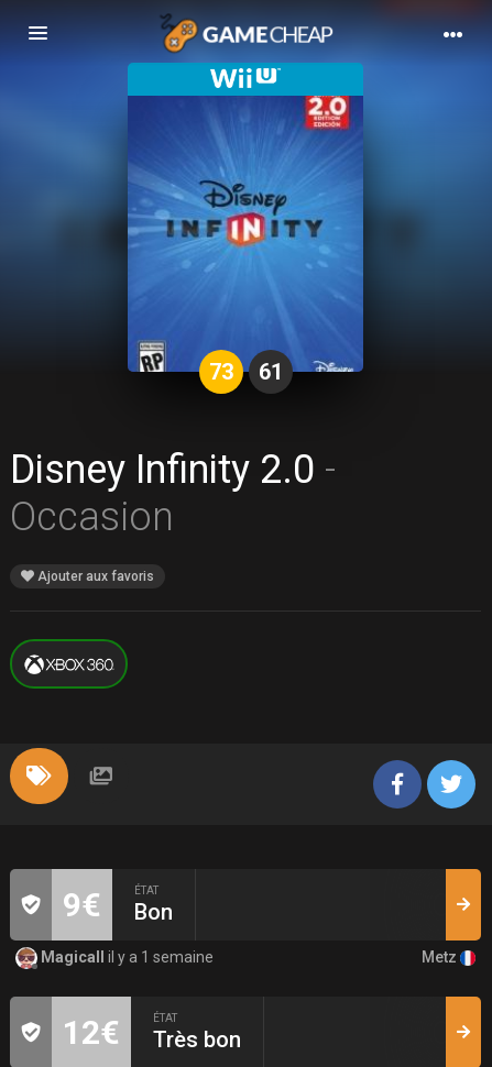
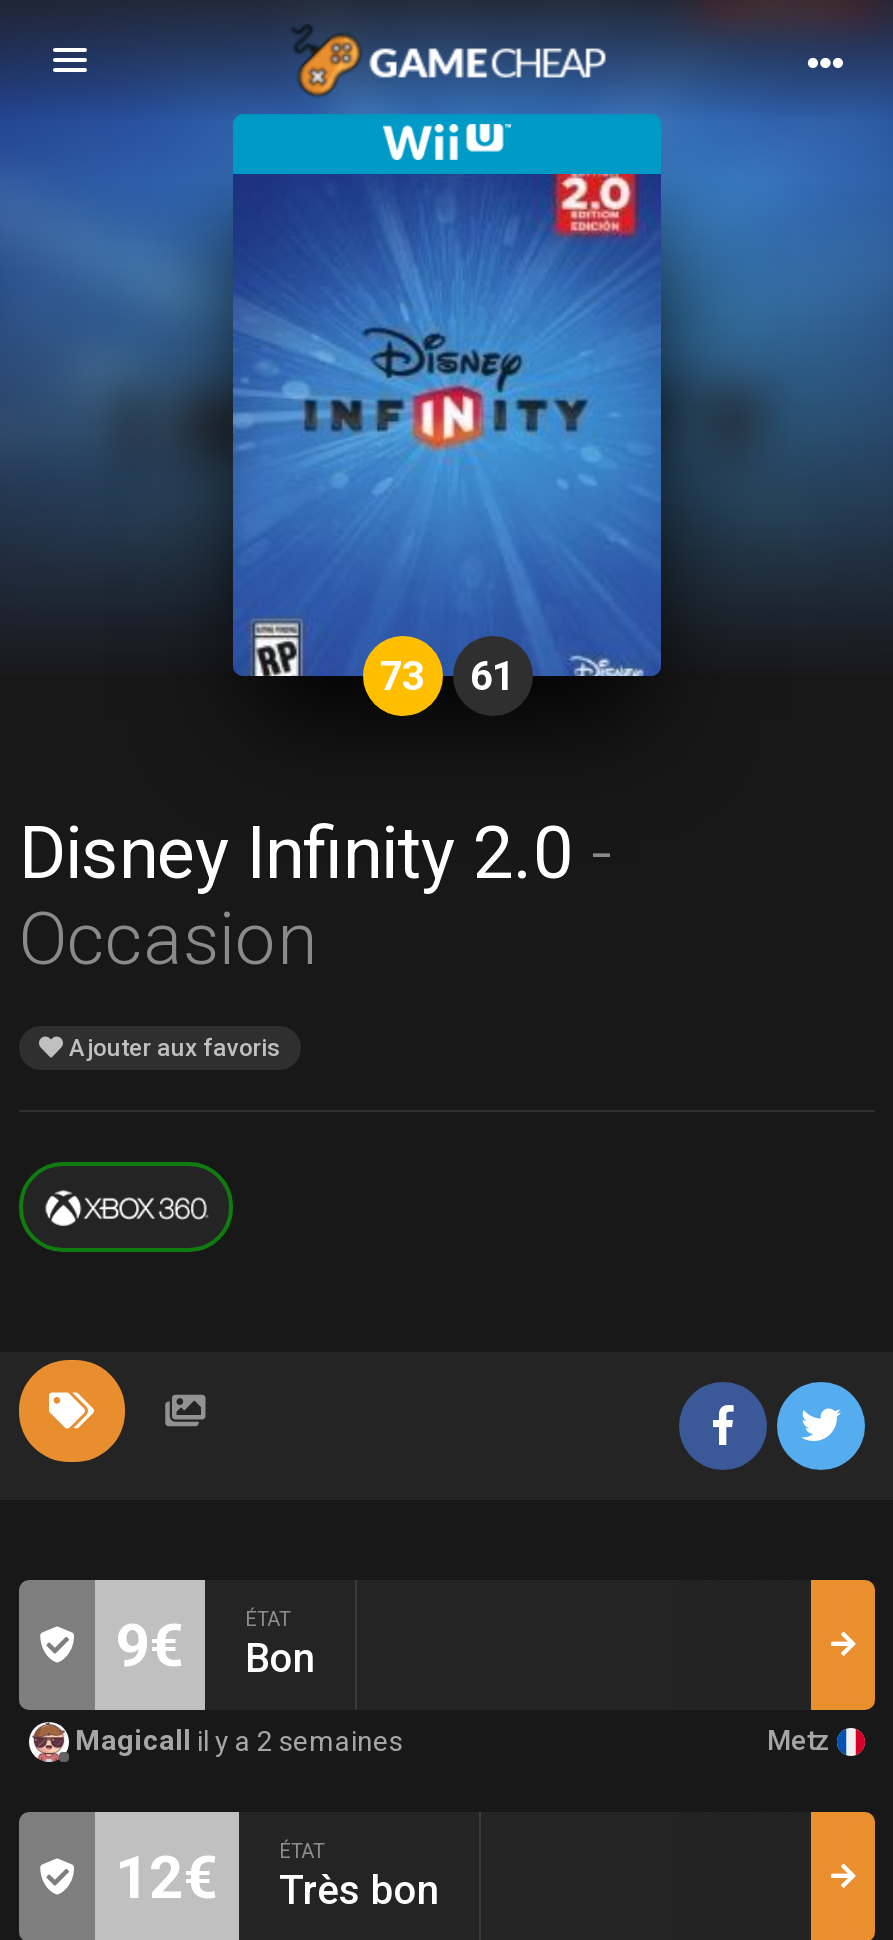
- Magicall il y a 1 semaine
+ Magicall il y a 2 semaines
